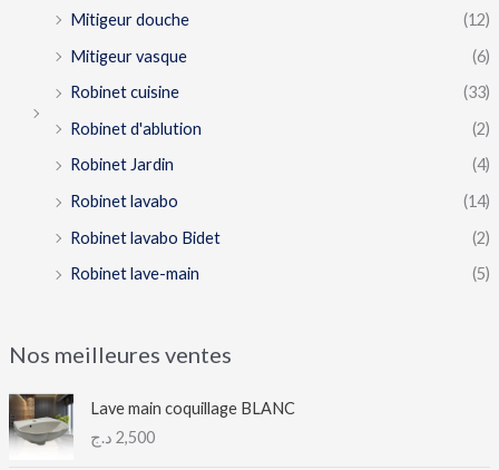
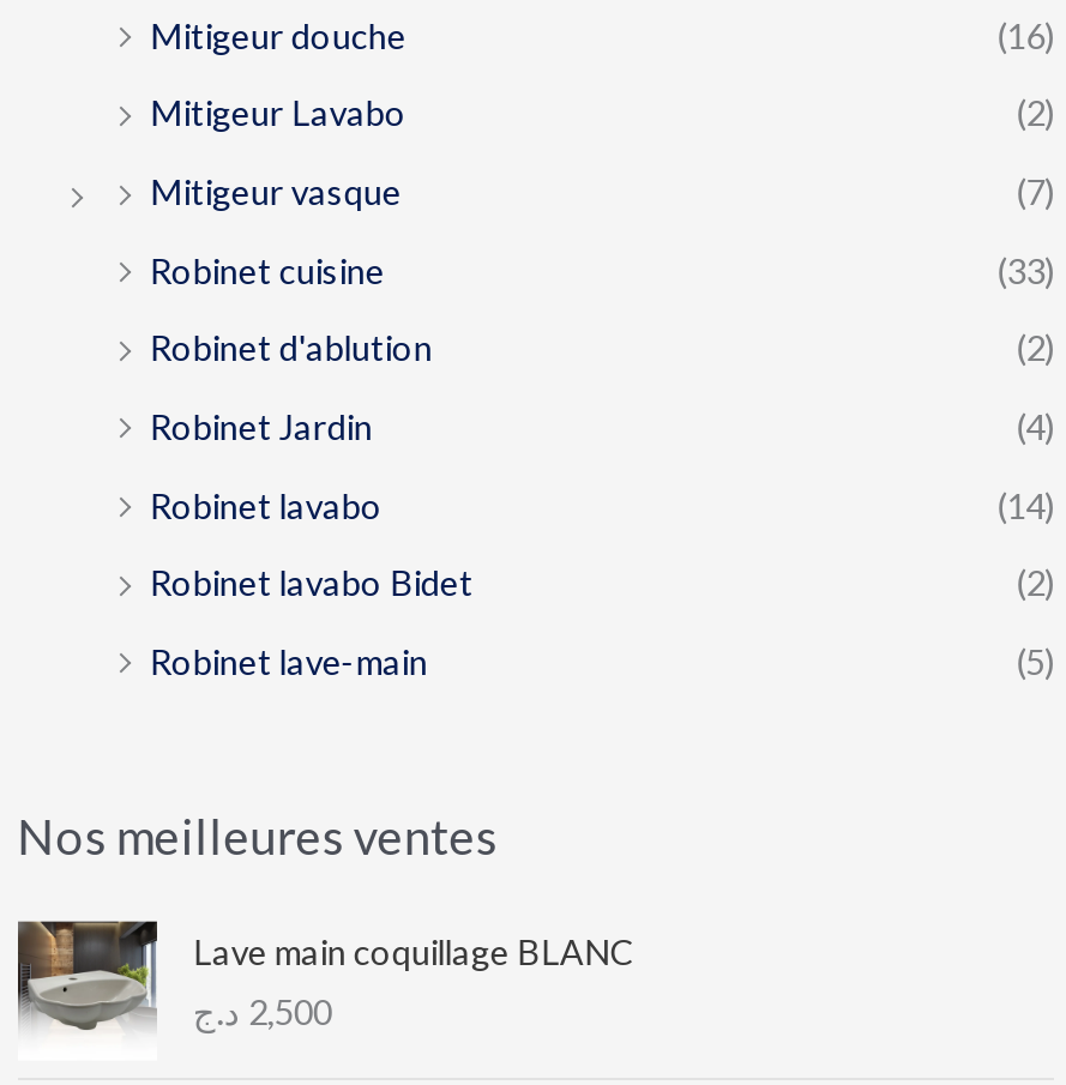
- (12)
+ (16)
+ Mitigeur Lavabo
+ (2)

- (6)
+ (7)
